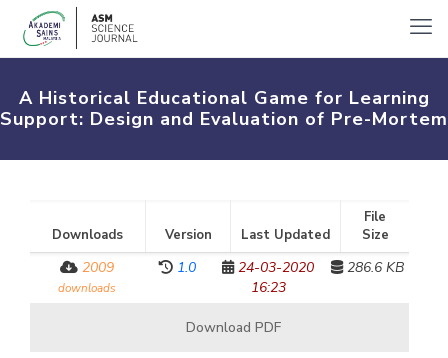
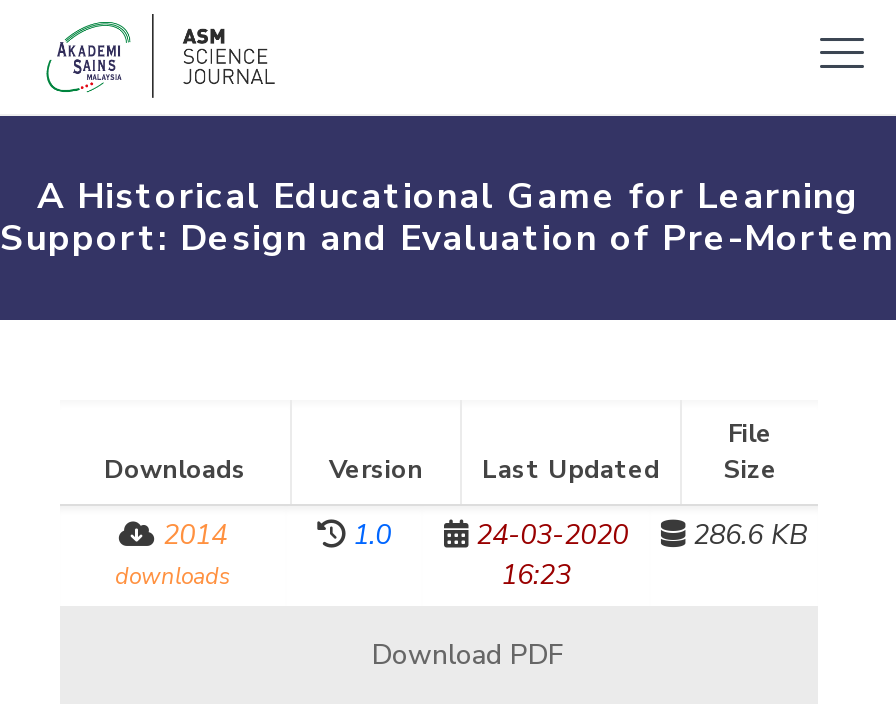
- 2009
+ 2014
